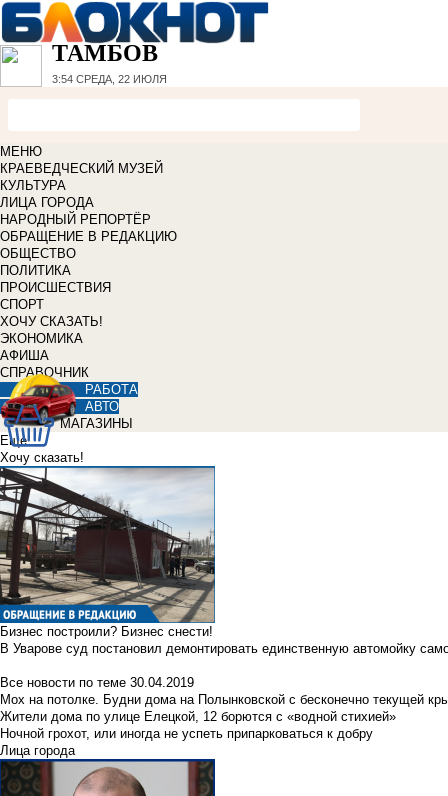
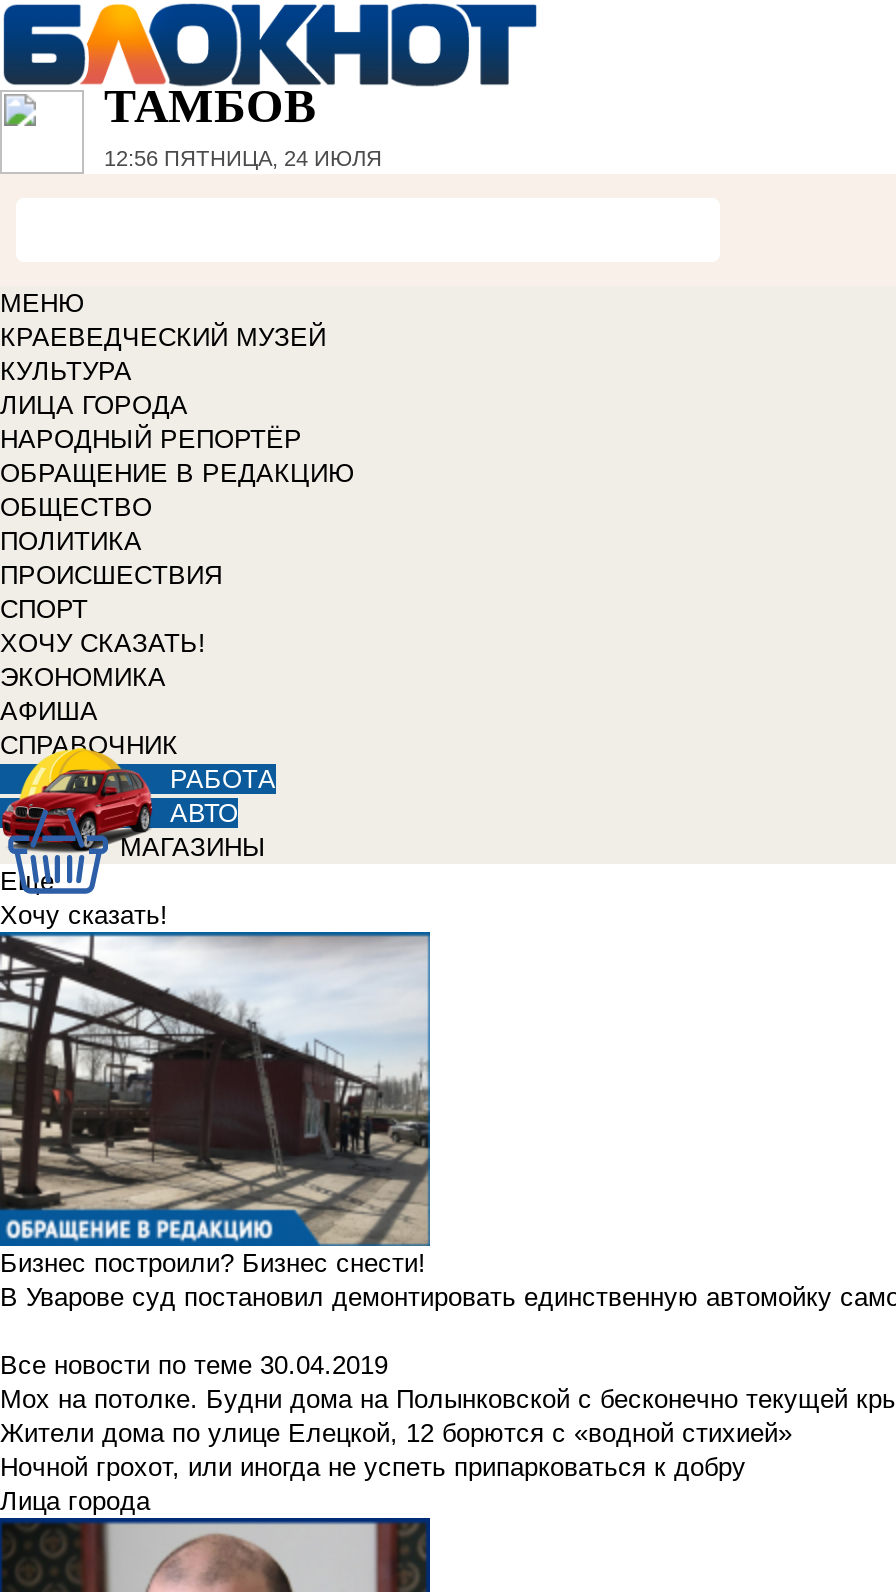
- 3:54 СРЕДА, 22 ИЮЛЯ
+ 12:56 ПЯТНИЦА, 24 ИЮЛЯ
